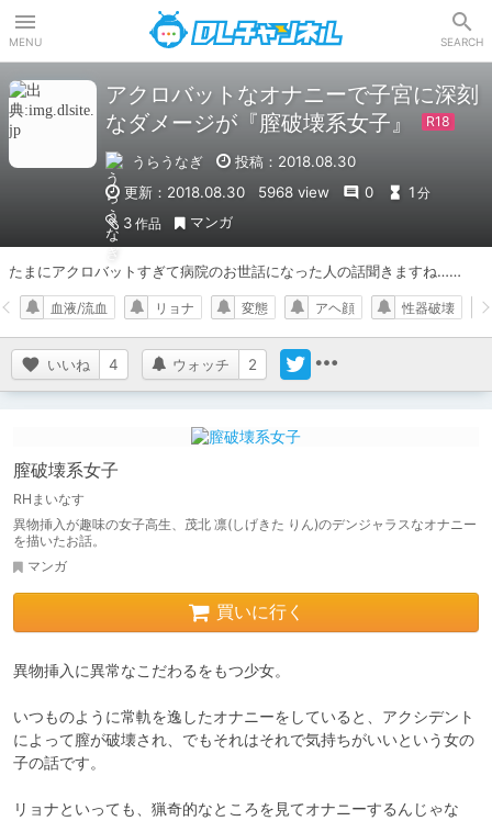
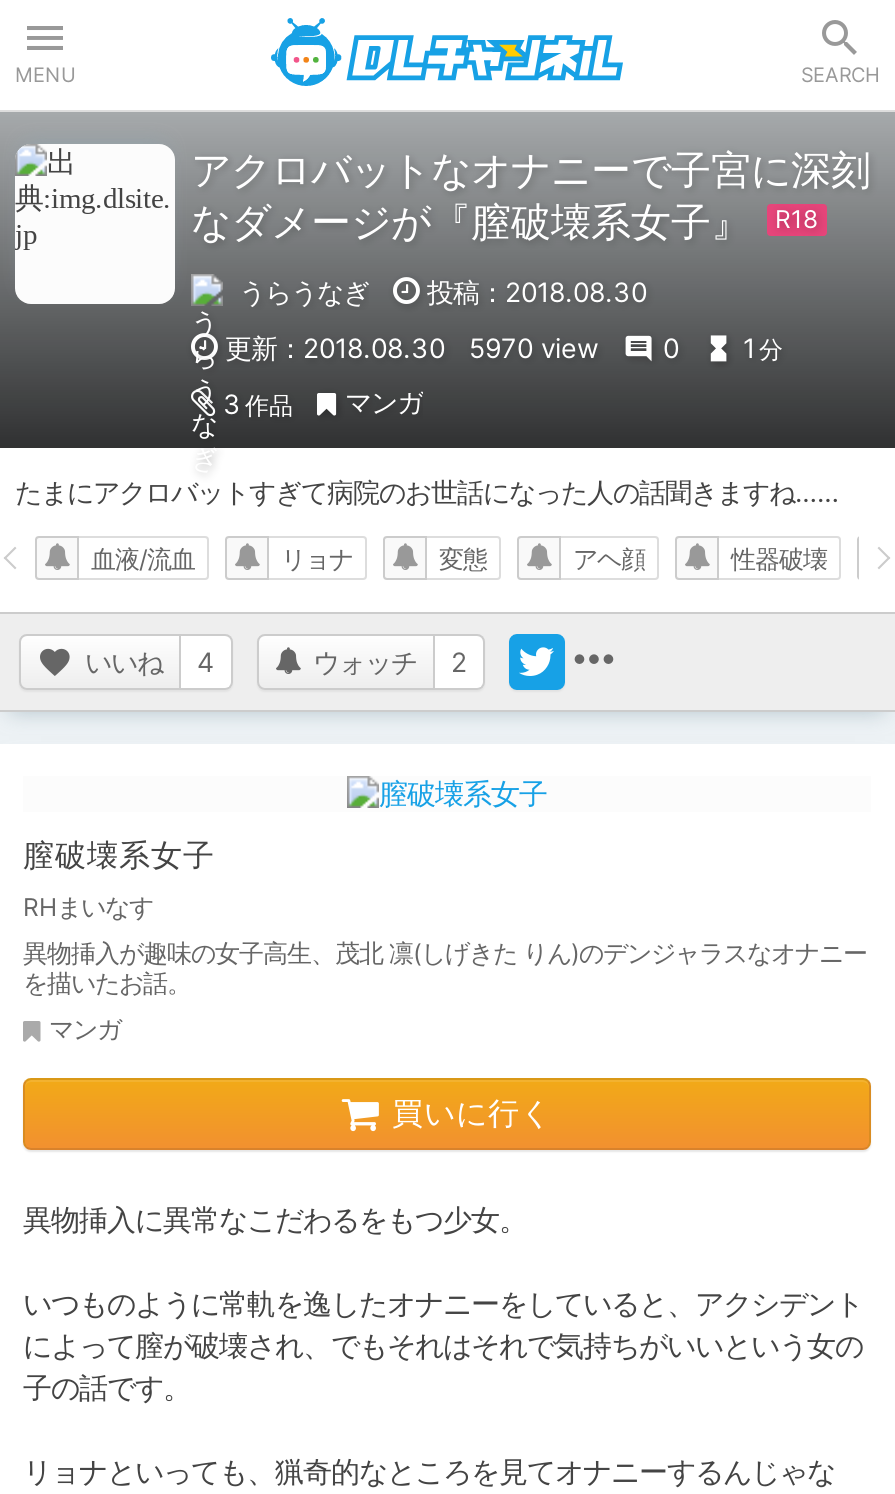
- 5968 view
+ 5970 view
